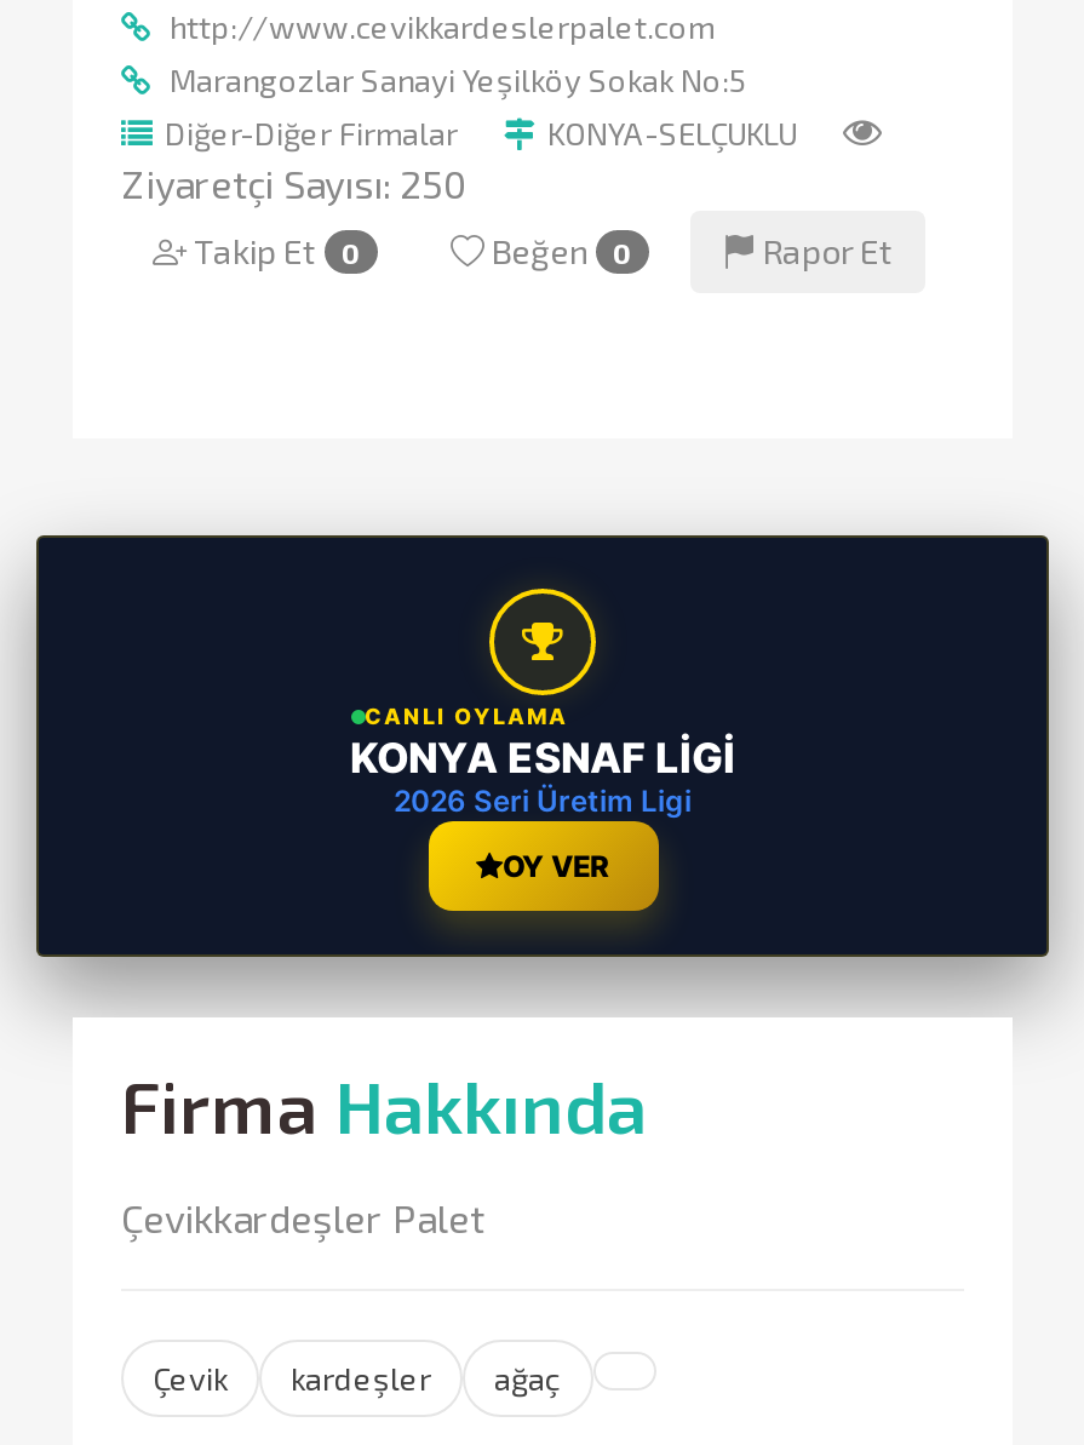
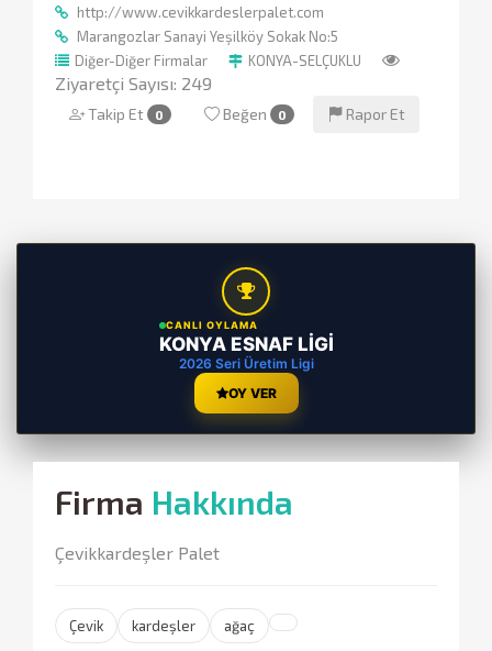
- Ziyaretçi Sayısı: 250
+ Ziyaretçi Sayısı: 249
